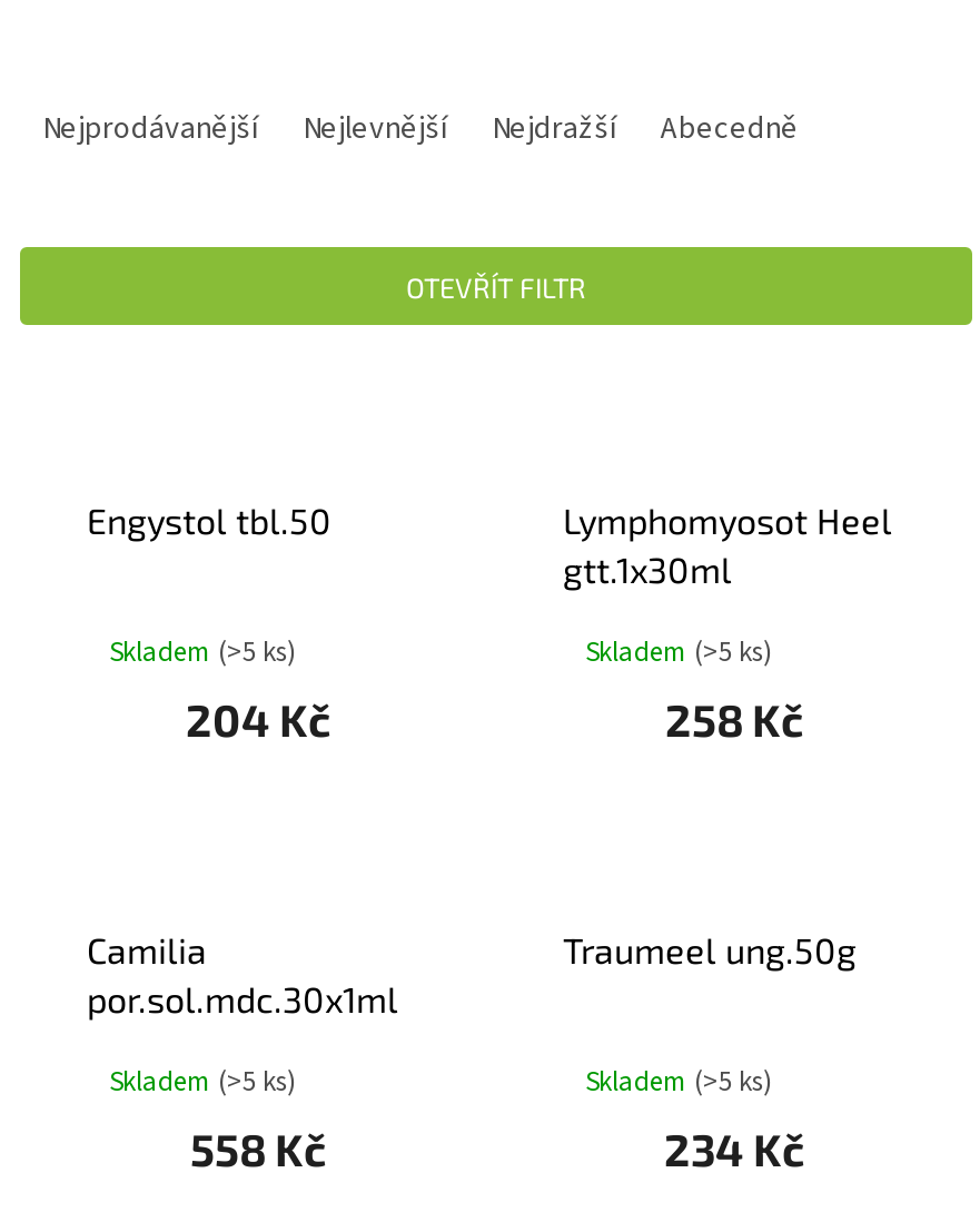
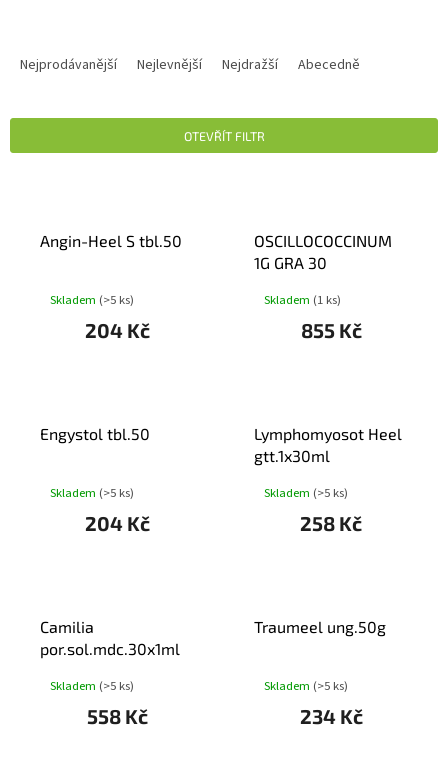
+ Angin-Heel S tbl.50
+ Skladem (>5 ks)
+ 204 Kč

+ OSCILLOCOCCINUM
+ 1G GRA 30
+ Skladem (1 ks)
+ 855 Kč
